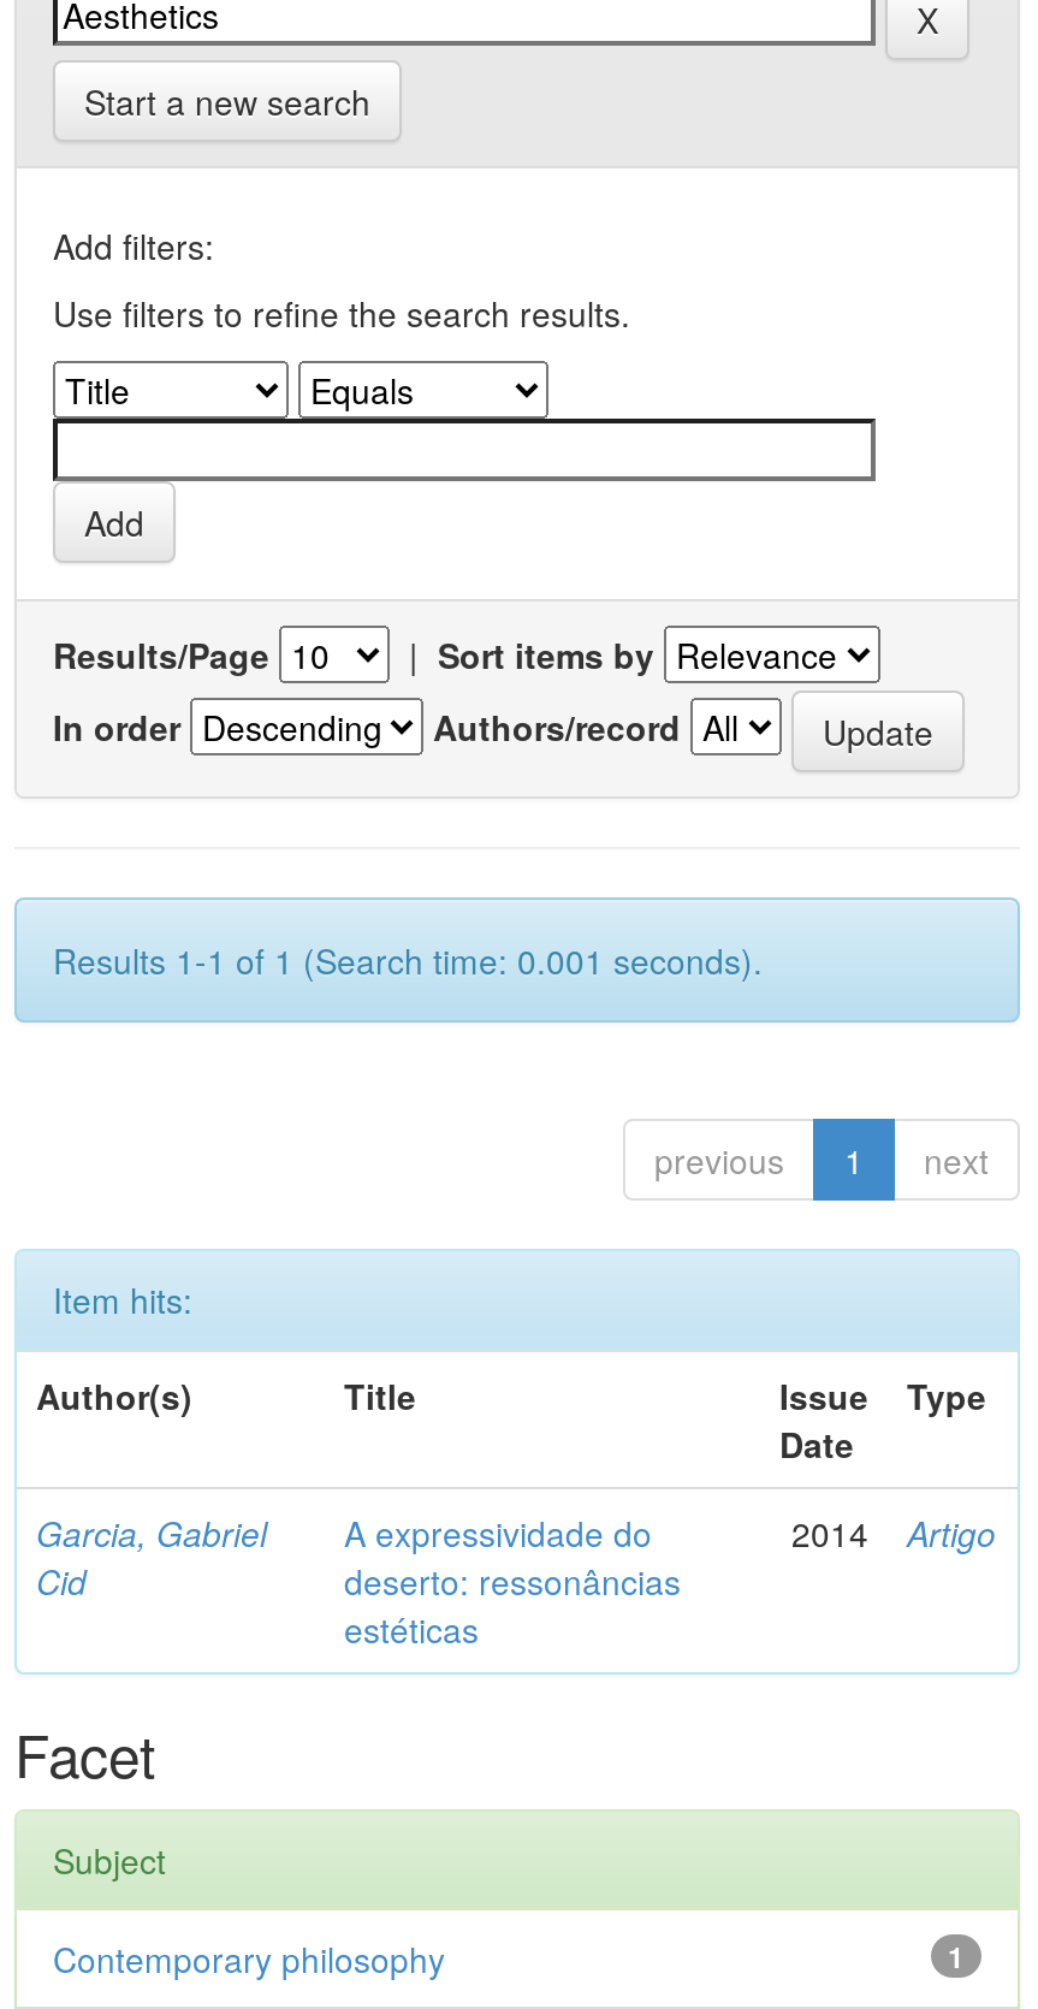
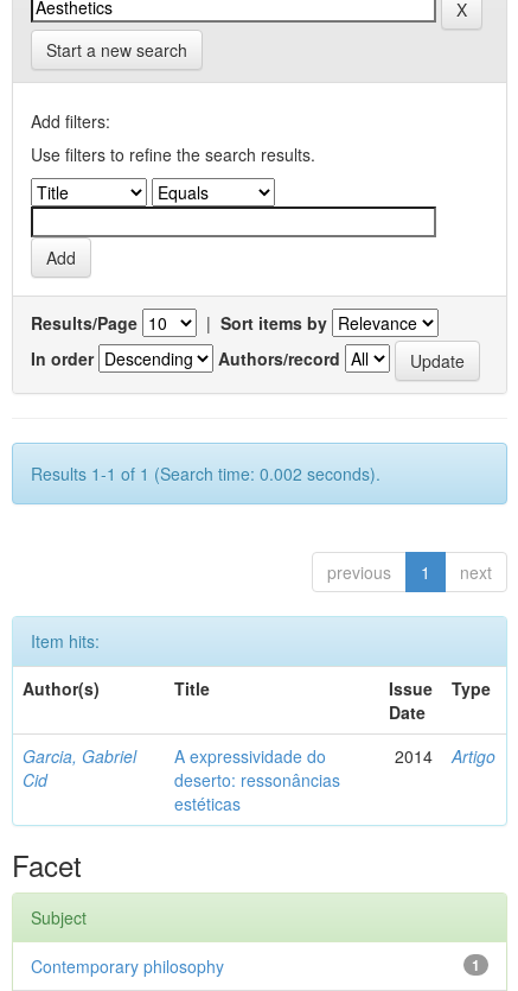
- Results 1-1 of 1 (Search time: 0.001 seconds).
+ Results 1-1 of 1 (Search time: 0.002 seconds).
